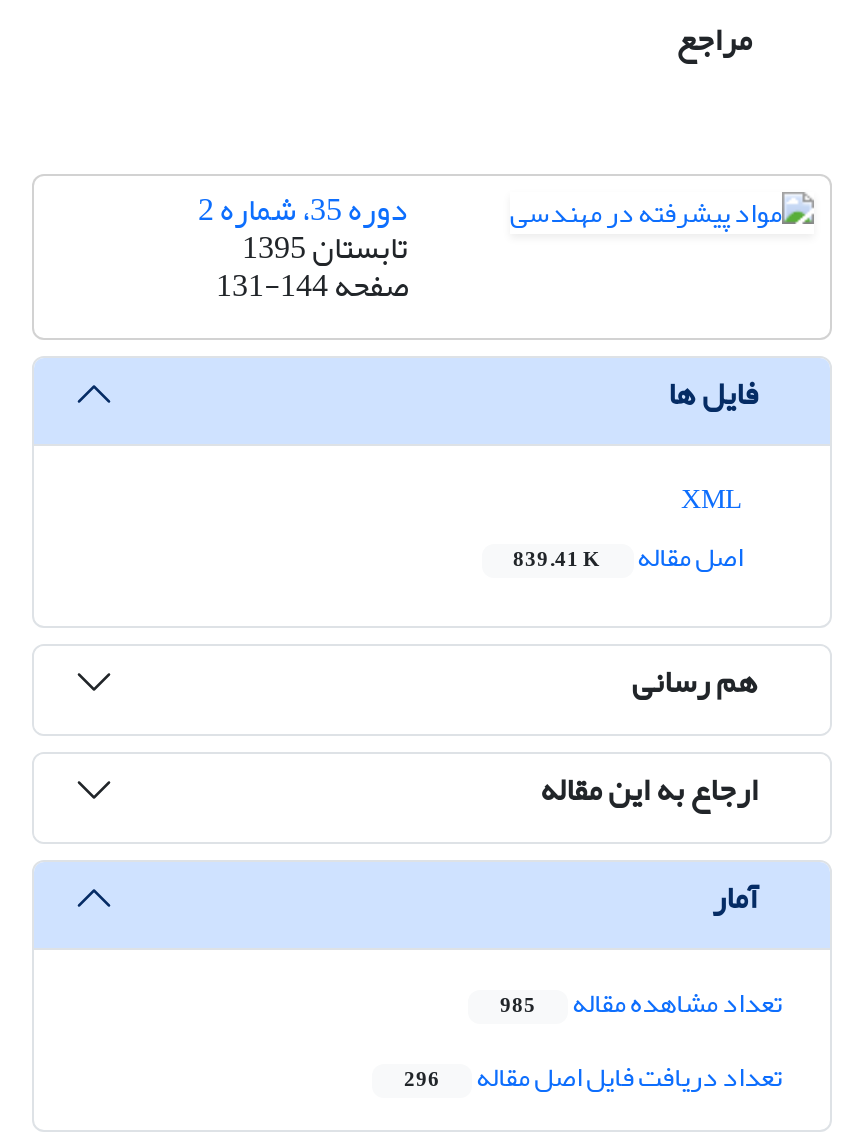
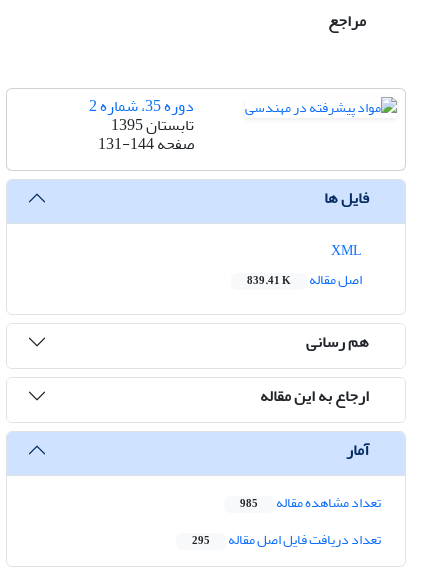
- تعداد دریافت فایل اصل مقاله 296
+ تعداد دریافت فایل اصل مقاله 295
